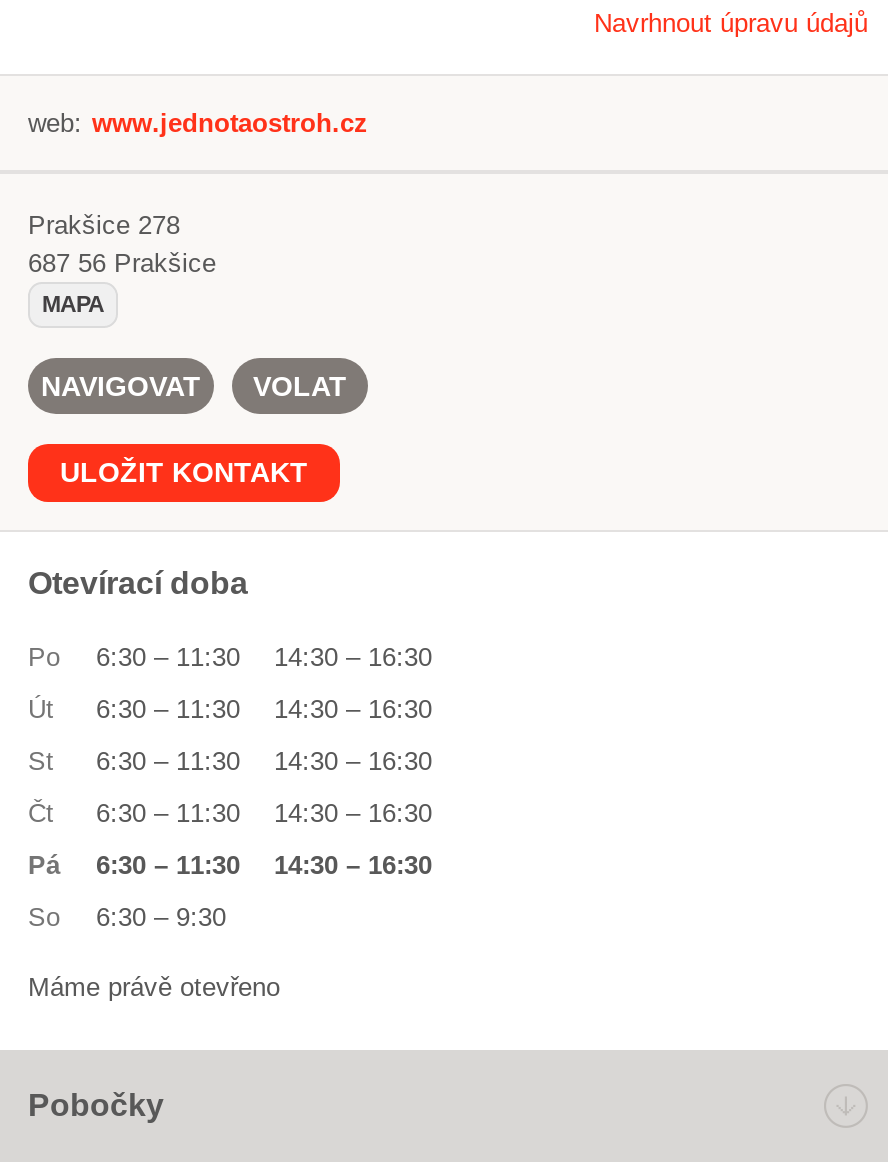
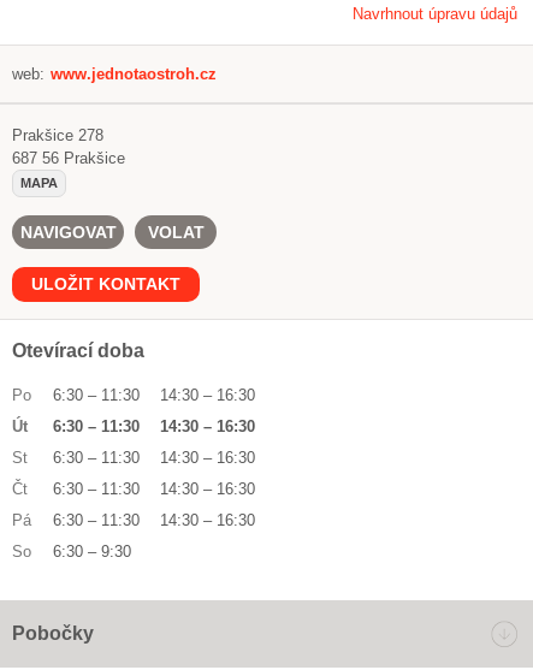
- Máme právě otevřeno
